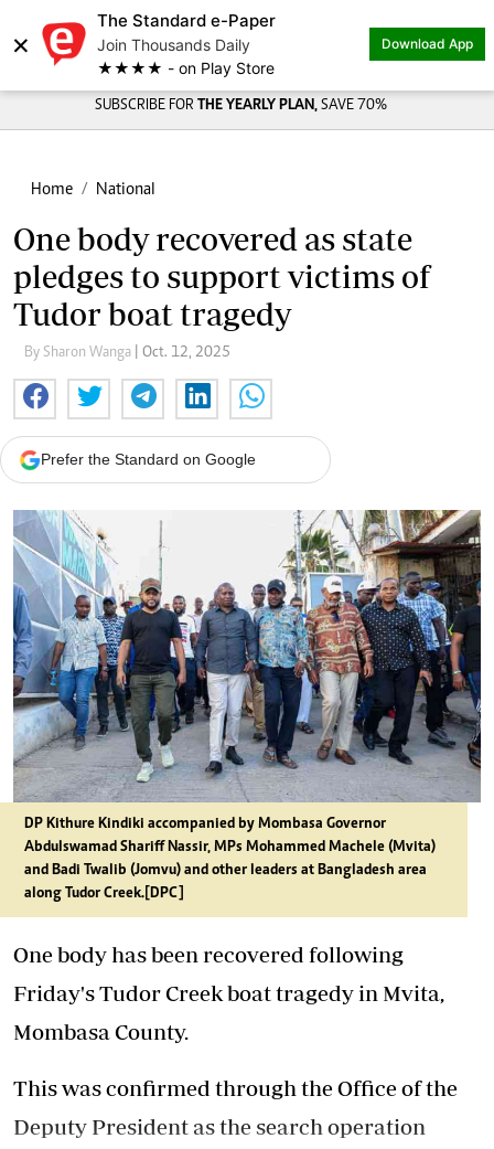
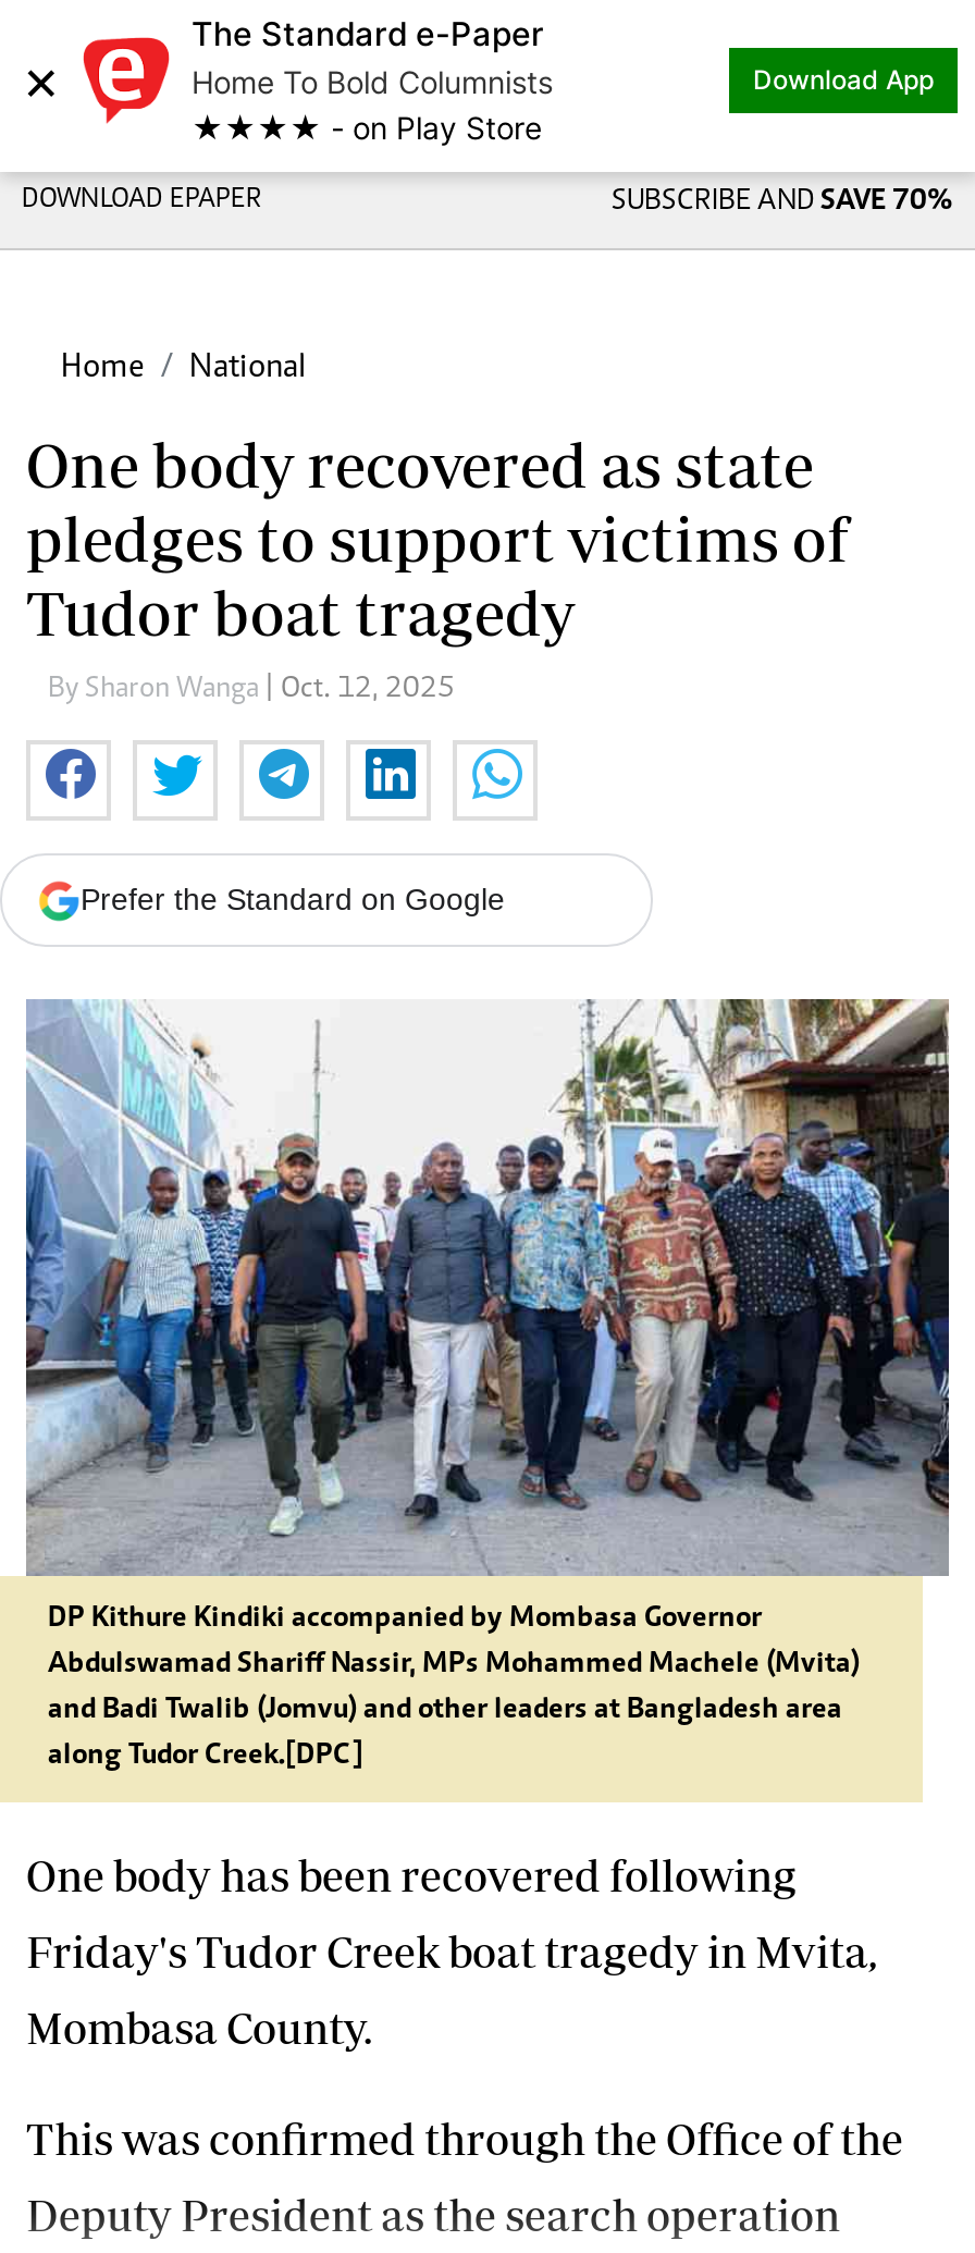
- Join Thousands Daily
+ Home To Bold Columnists

- SUBSCRIBE FOR THE YEARLY PLAN, SAVE 70%
+ DOWNLOAD EPAPER
+ SUBSCRIBE AND SAVE 70%
